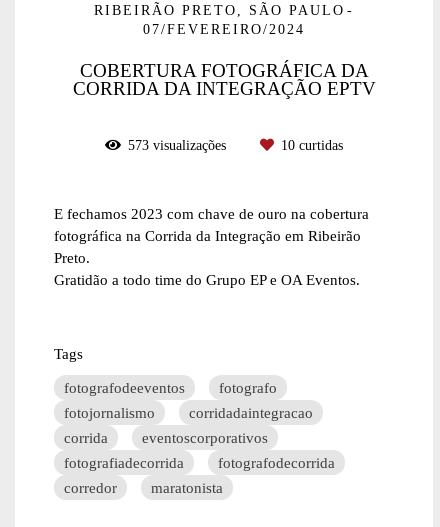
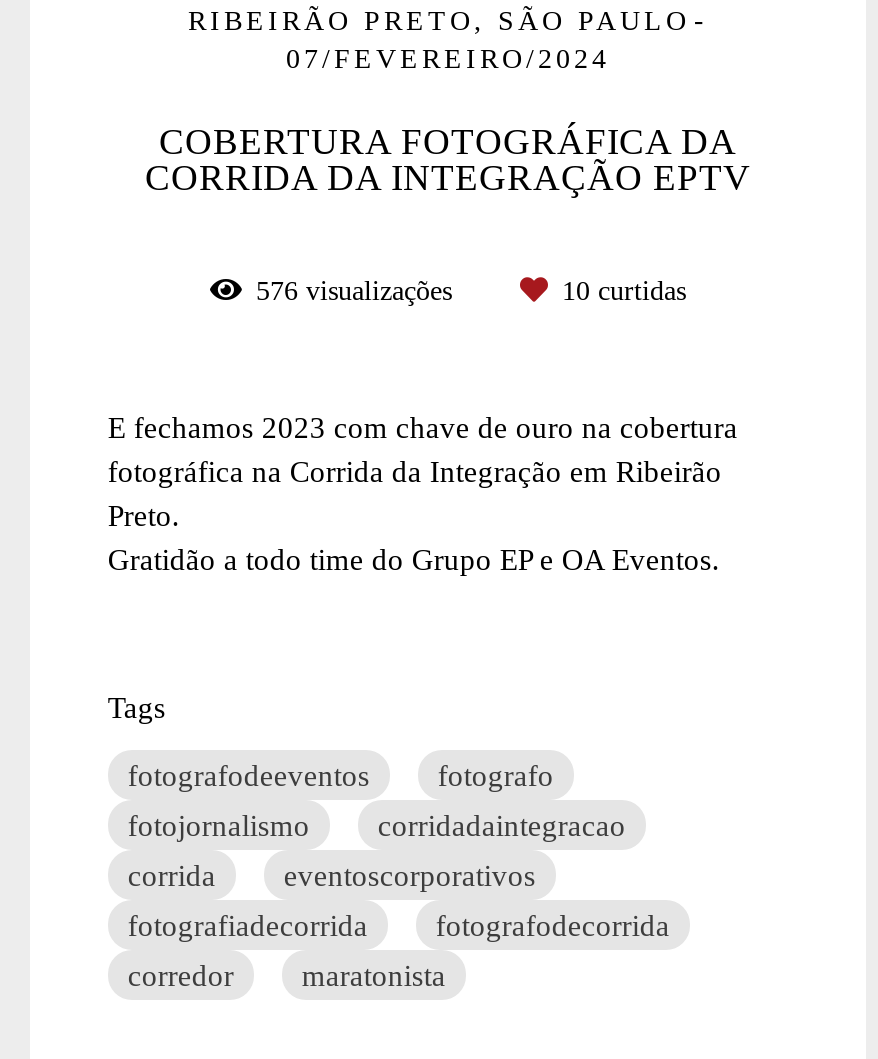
- 573 visualizações
+ 576 visualizações
